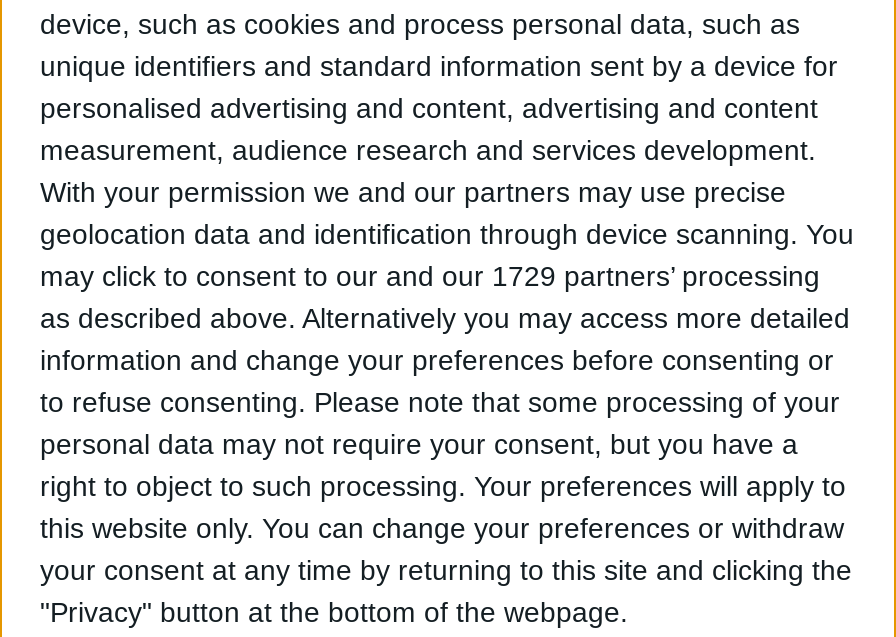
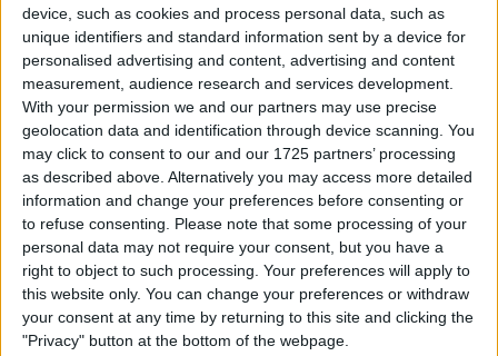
- may click to consent to our and our 1729 partners’ processing
+ may click to consent to our and our 1725 partners’ processing
